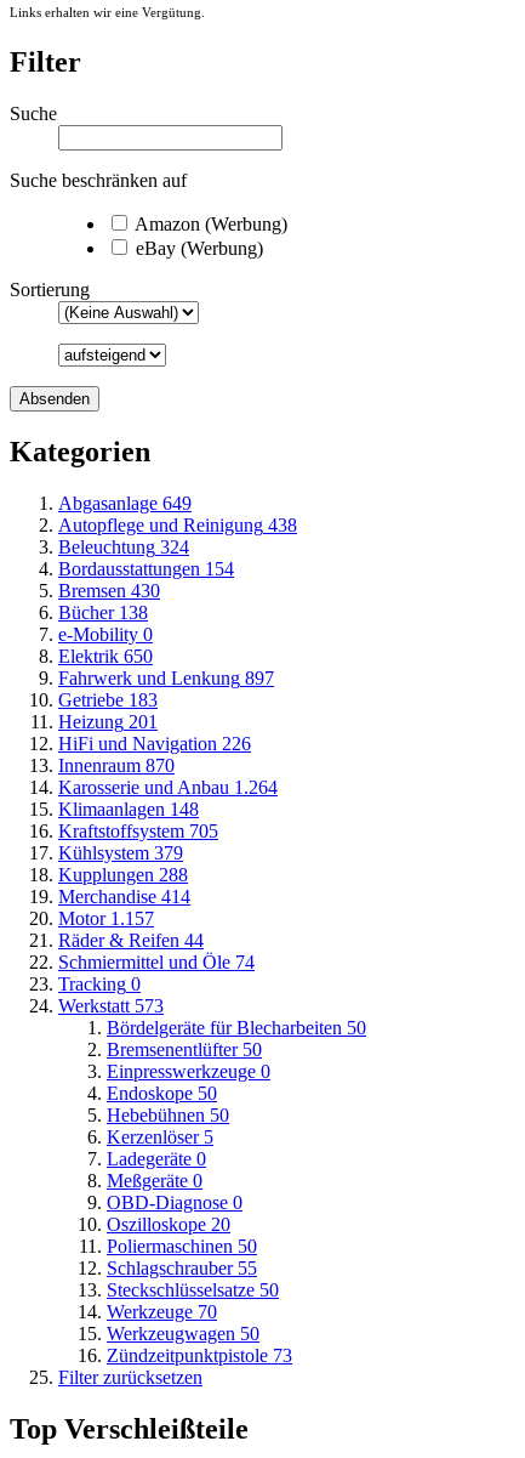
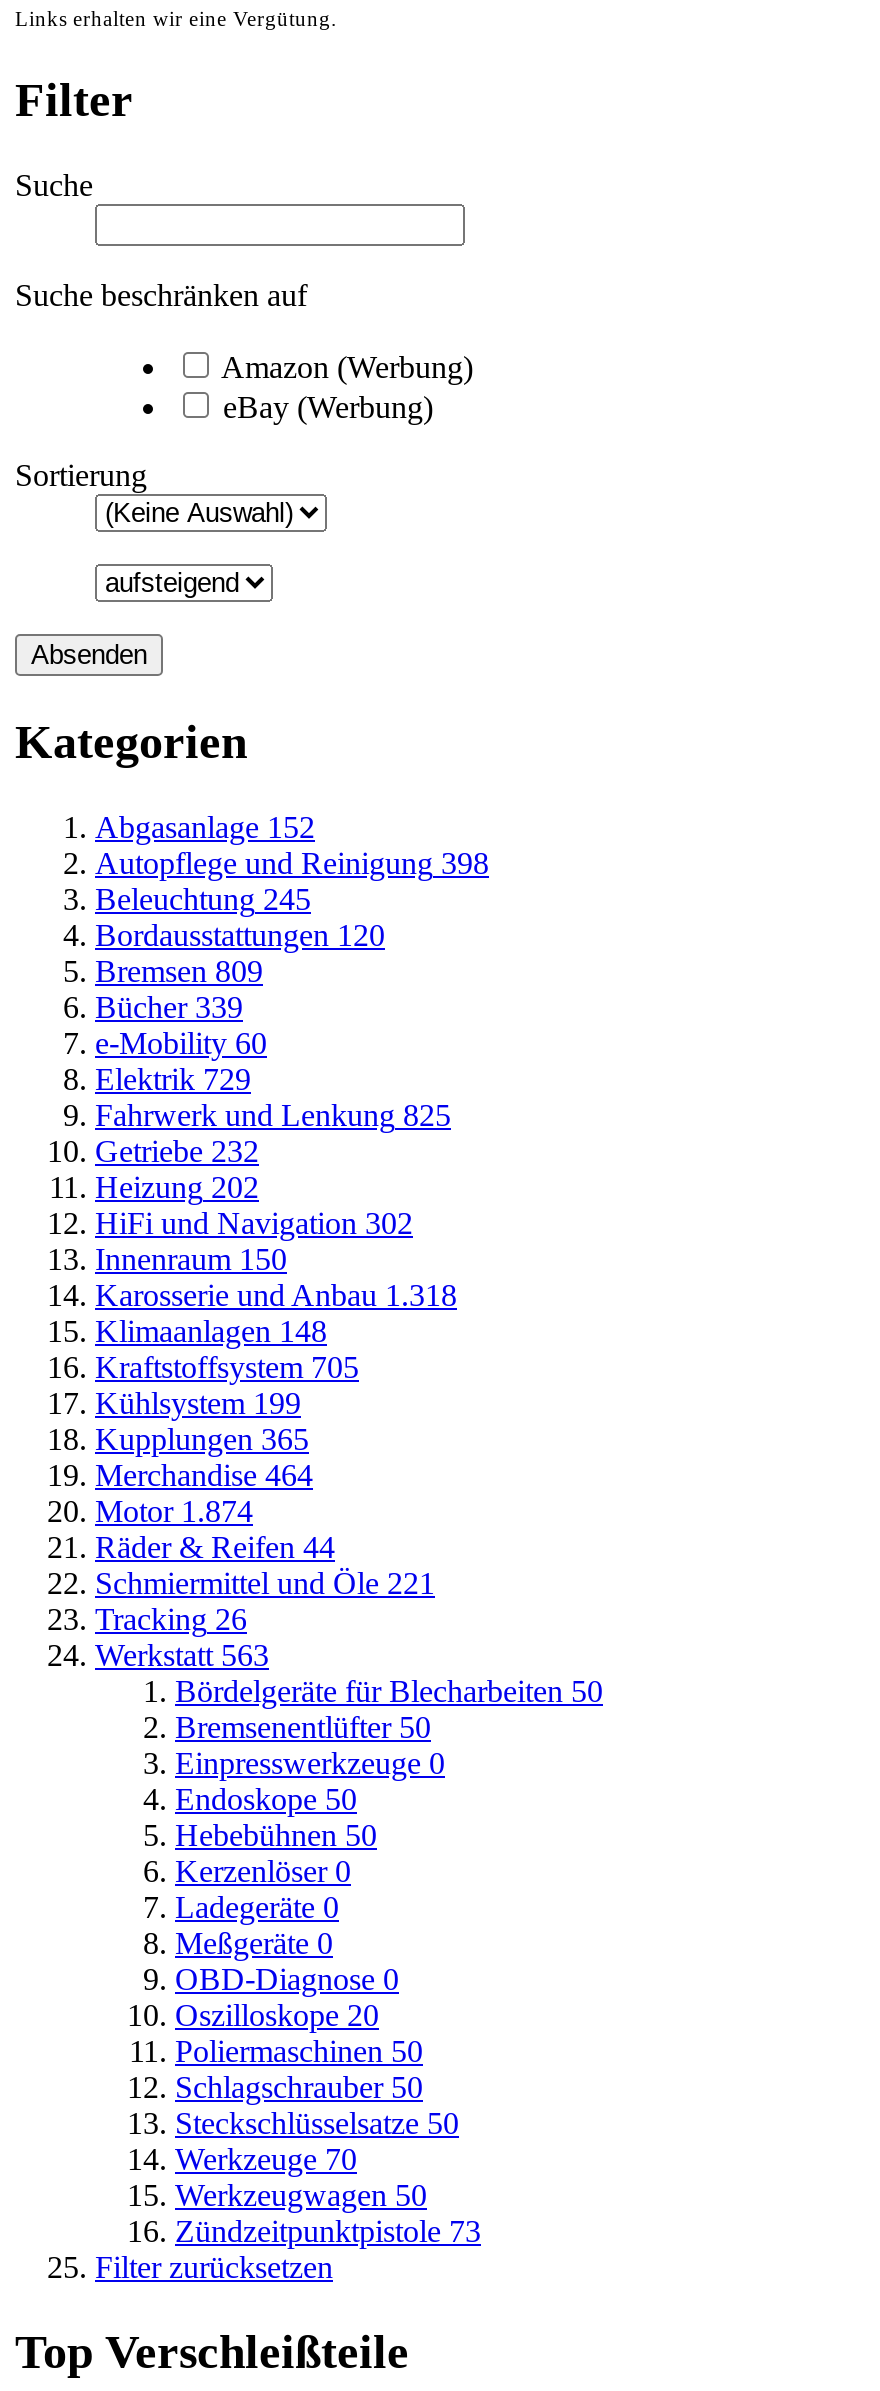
- Abgasanlage 649
+ Abgasanlage 152

- Autopflege und Reinigung 438
+ Autopflege und Reinigung 398

- Beleuchtung 324
+ Beleuchtung 245

- Bordausstattungen 154
+ Bordausstattungen 120

- Bremsen 430
+ Bremsen 809

- Bücher 138
+ Bücher 339

- e-Mobility 0
+ e-Mobility 60

- Elektrik 650
+ Elektrik 729

- Fahrwerk und Lenkung 897
+ Fahrwerk und Lenkung 825

- Getriebe 183
+ Getriebe 232

- Heizung 201
+ Heizung 202

- HiFi und Navigation 226
+ HiFi und Navigation 302

- Innenraum 870
+ Innenraum 150

- Karosserie und Anbau 1.264
+ Karosserie und Anbau 1.318

- Kühlsystem 379
+ Kühlsystem 199

- Kupplungen 288
+ Kupplungen 365

- Merchandise 414
+ Merchandise 464

- Motor 1.157
+ Motor 1.874

- Schmiermittel und Öle 74
+ Schmiermittel und Öle 221

- Tracking 0
+ Tracking 26

- Werkstatt 573
+ Werkstatt 563

- Kerzenlöser 5
+ Kerzenlöser 0

- Schlagschrauber 55
+ Schlagschrauber 50
